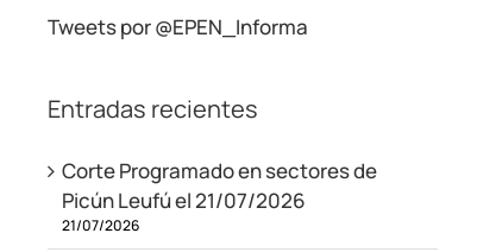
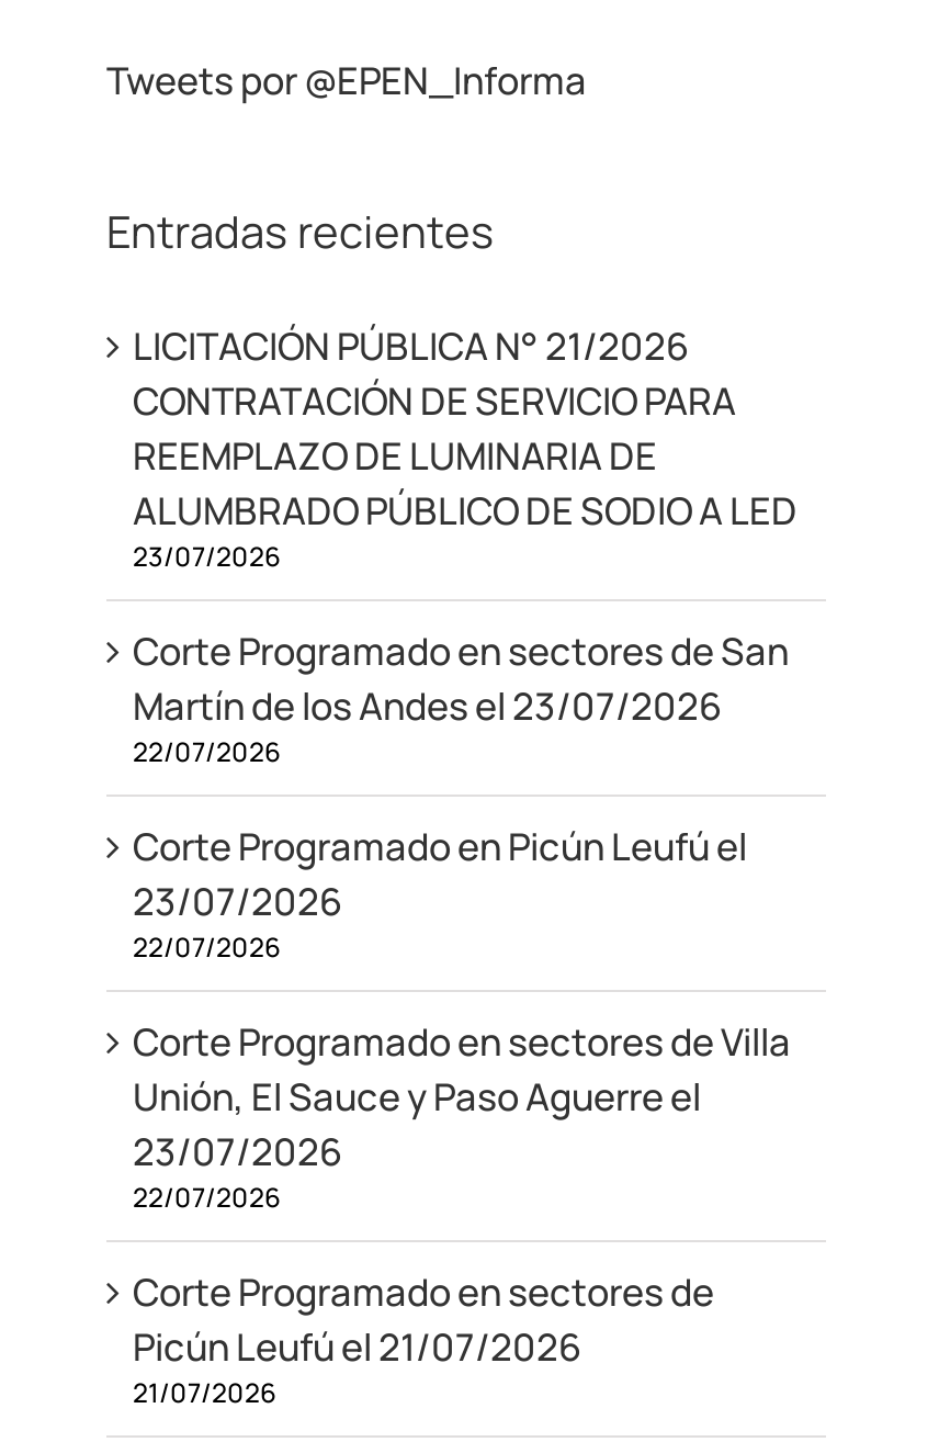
+ LICITACIÓN PÚBLICA N° 21/2026
+ CONTRATACIÓN DE SERVICIO PARA
+ REEMPLAZO DE LUMINARIA DE
+ ALUMBRADO PÚBLICO DE SODIO A LED
+ 23/07/2026
+ Corte Programado en sectores de San
+ Martín de los Andes el 23/07/2026
+ 22/07/2026
+ Corte Programado en Picún Leufú el
+ 23/07/2026
+ 22/07/2026
+ Corte Programado en sectores de Villa
+ Unión, El Sauce y Paso Aguerre el
+ 23/07/2026
+ 22/07/2026
